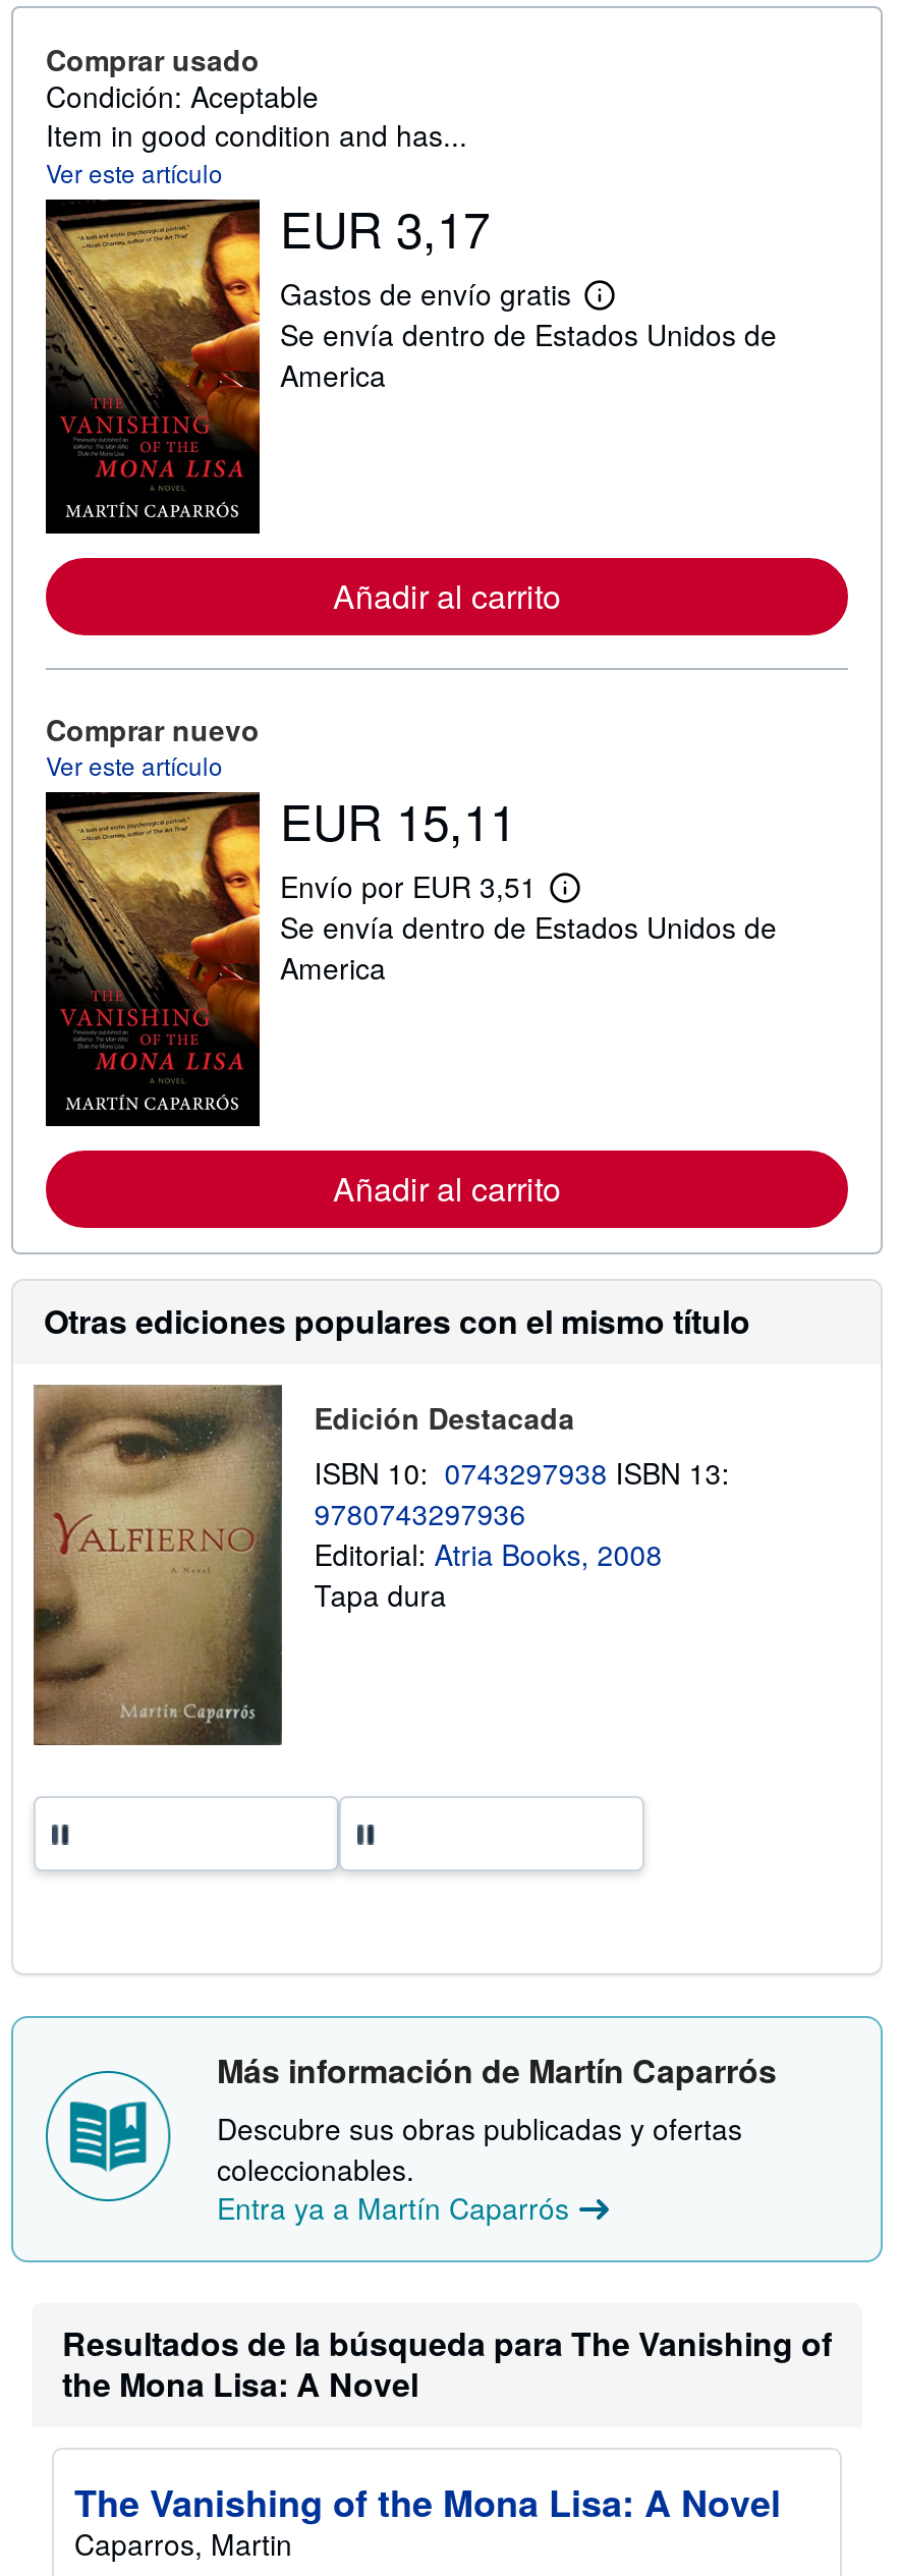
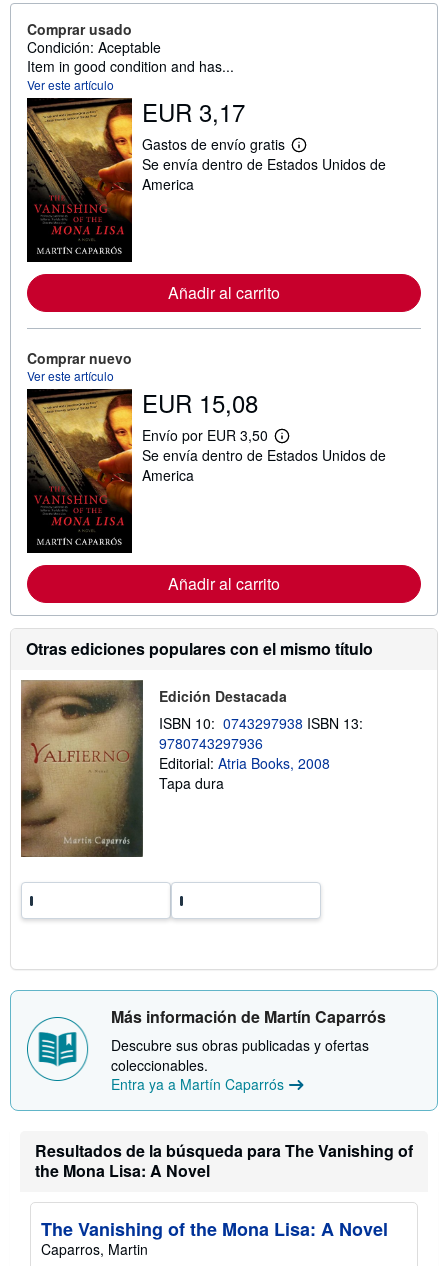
- EUR 15,11
+ EUR 15,08

- Envío por EUR 3,51 M
+ Envío por EUR 3,50 M
